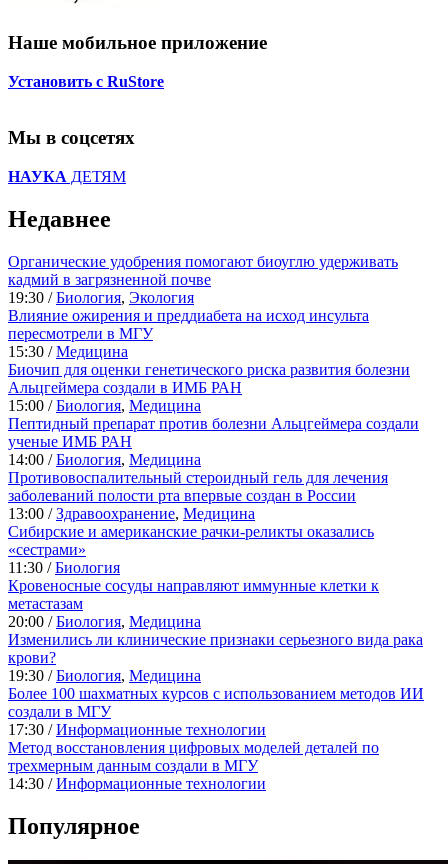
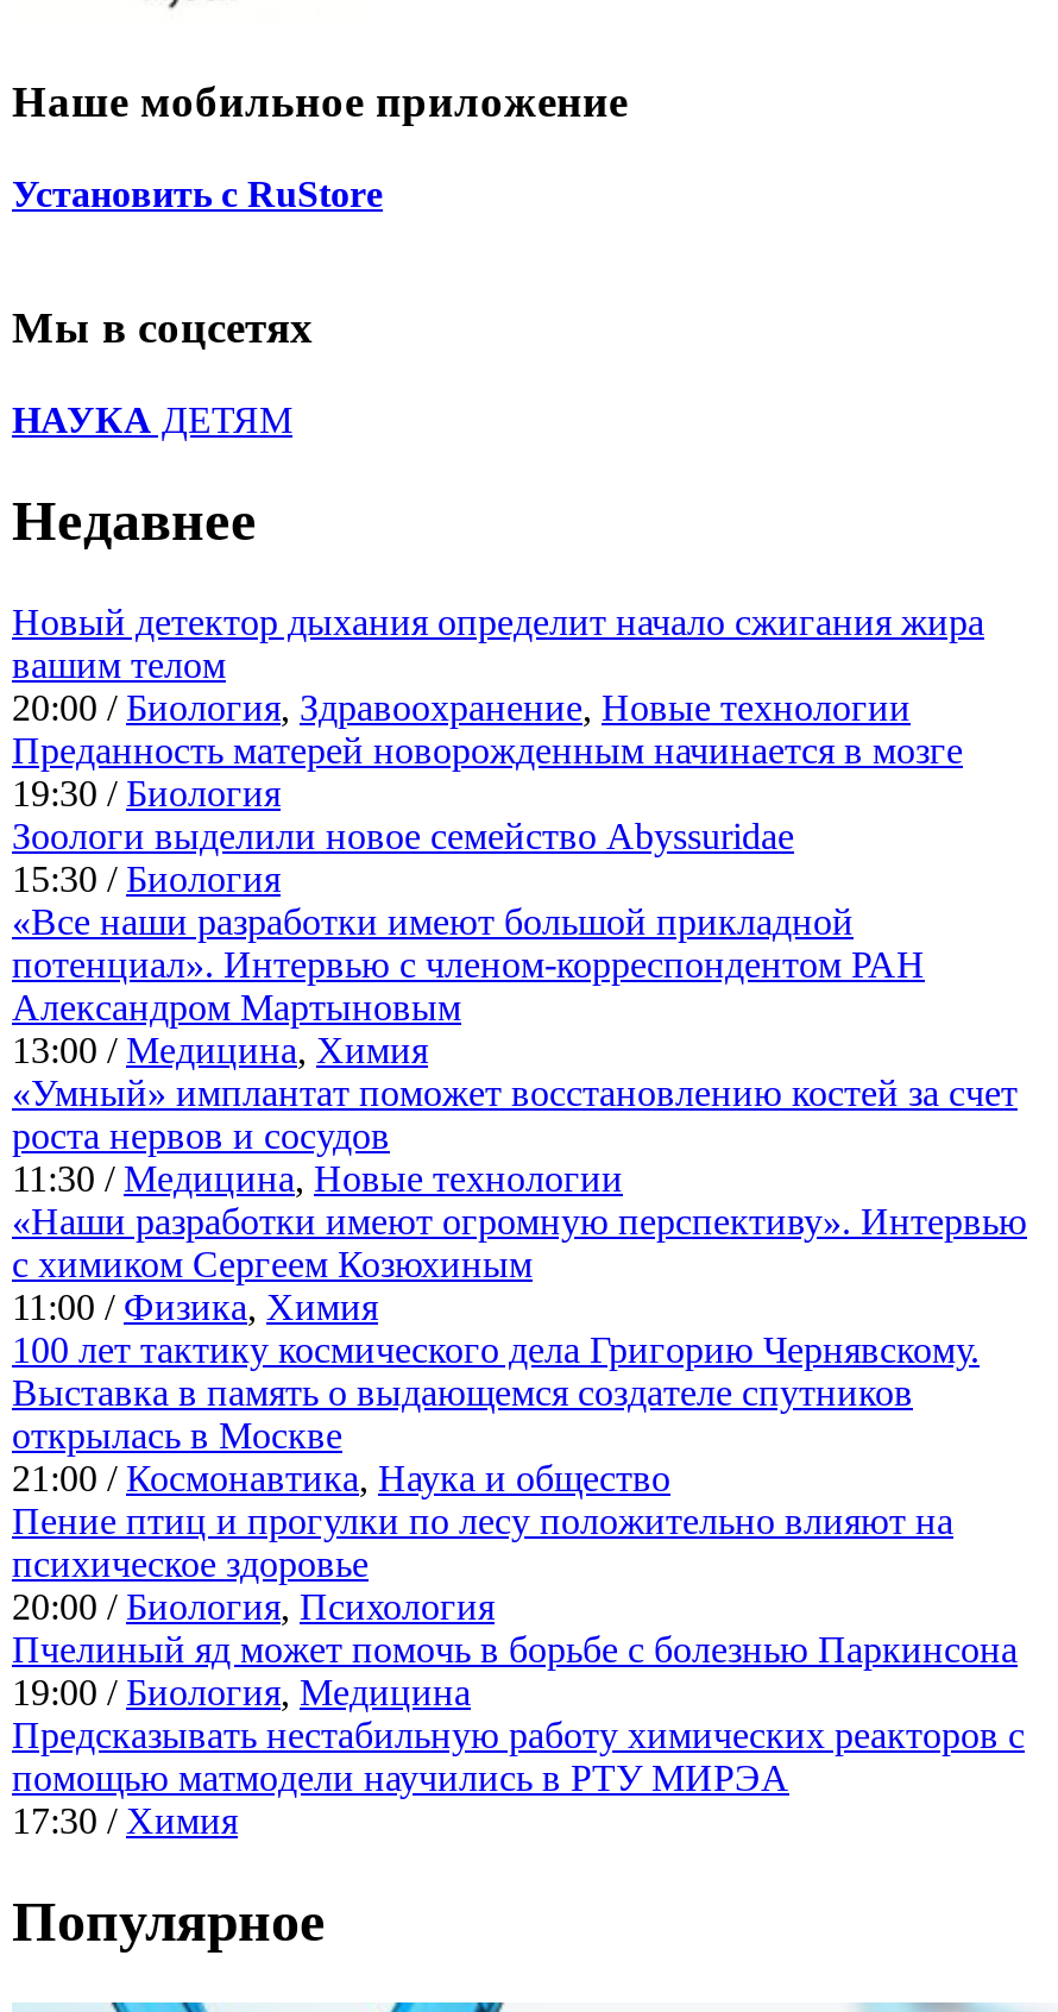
- Органические удобрения помогают биоуглю удерживать
- кадмий в загрязненной почве
- 19:30 / Биология, Экология
- Влияние ожирения и преддиабета на исход инсульта
- пересмотрели в МГУ
- 15:30 / Медицина
- Биочип для оценки генетического риска развития болезни
- Альцгеймера создали в ИМБ РАН
- 15:00 / Биология, Медицина
- Пептидный препарат против болезни Альцгеймера создали
- ученые ИМБ РАН
- 14:00 / Биология, Медицина
- Противовоспалительный стероидный гель для лечения
- заболеваний полости рта впервые создан в России
- 13:00 / Здравоохранение, Медицина
- Сибирские и американские рачки-реликты оказались
- «сестрами»
- 11:30 / Биология
- Кровеносные сосуды направляют иммунные клетки к
- метастазам
- 20:00 / Биология, Медицина
- Изменились ли клинические признаки серьезного вида рака
- крови?
- 19:30 / Биология, Медицина
- Более 100 шахматных курсов с использованием методов ИИ
- создали в МГУ
- 17:30 / Информационные технологии
- Метод восстановления цифровых моделей деталей по
- трехмерным данным создали в МГУ
- 14:30 / Информационные технологии
+ Новый детектор дыхания определит начало сжигания жира
+ вашим телом
+ 20:00 / Биология, Здравоохранение, Новые технологии
+ Преданность матерей новорожденным начинается в мозге
+ 19:30 / Биология
+ Зоологи выделили новое семейство Abyssuridae
+ 15:30 / Биология
+ «Все наши разработки имеют большой прикладной
+ потенциал». Интервью с членом-корреспондентом РАН
+ Александром Мартыновым
+ 13:00 / Медицина, Химия
+ «Умный» имплантат поможет восстановлению костей за счет
+ роста нервов и сосудов
+ 11:30 / Медицина, Новые технологии
+ «Наши разработки имеют огромную перспективу». Интервью
+ с химиком Сергеем Козюхиным
+ 11:00 / Физика, Химия
+ 100 лет тактику космического дела Григорию Чернявскому.
+ Выставка в память о выдающемся создателе спутников
+ открылась в Москве
+ 21:00 / Космонавтика, Наука и общество
+ Пение птиц и прогулки по лесу положительно влияют на
+ психическое здоровье
+ 20:00 / Биология, Психология
+ Пчелиный яд может помочь в борьбе с болезнью Паркинсона
+ 19:00 / Биология, Медицина
+ Предсказывать нестабильную работу химических реакторов с
+ помощью матмодели научились в РТУ МИРЭА
+ 17:30 /Химия
